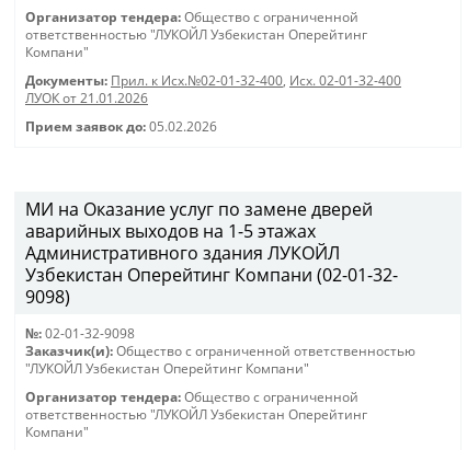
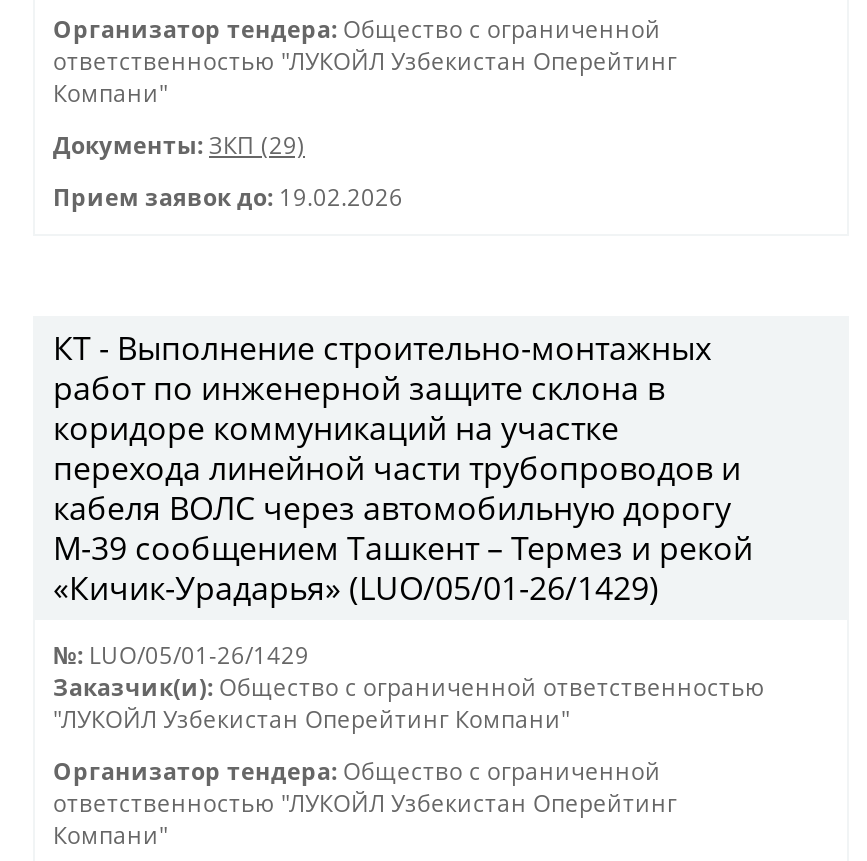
- Документы: Прил. к Исх.№02-01-32-400, Исх. 02-01-32-400
- ЛУОК от 21.01.2026
+ Документы: ЗКП (29)

- Прием заявок до: 05.02.2026
+ Прием заявок до: 19.02.2026

- МИ на Оказание услуг по замене дверей
- аварийных выходов на 1-5 этажах
- Административного здания ЛУКОЙЛ
- Узбекистан Оперейтинг Компани (02-01-32-
- 9098)
+ КТ - Выполнение строительно-монтажных
+ работ по инженерной защите склона в
+ коридоре коммуникаций на участке
+ перехода линейной части трубопроводов и
+ кабеля ВОЛС через автомобильную дорогу
+ М-39 сообщением Ташкент – Термез и рекой
+ «Кичик-Урадарья» (LUO/05/01-26/1429)

- №: 02-01-32-9098
+ №: LUO/05/01-26/1429
